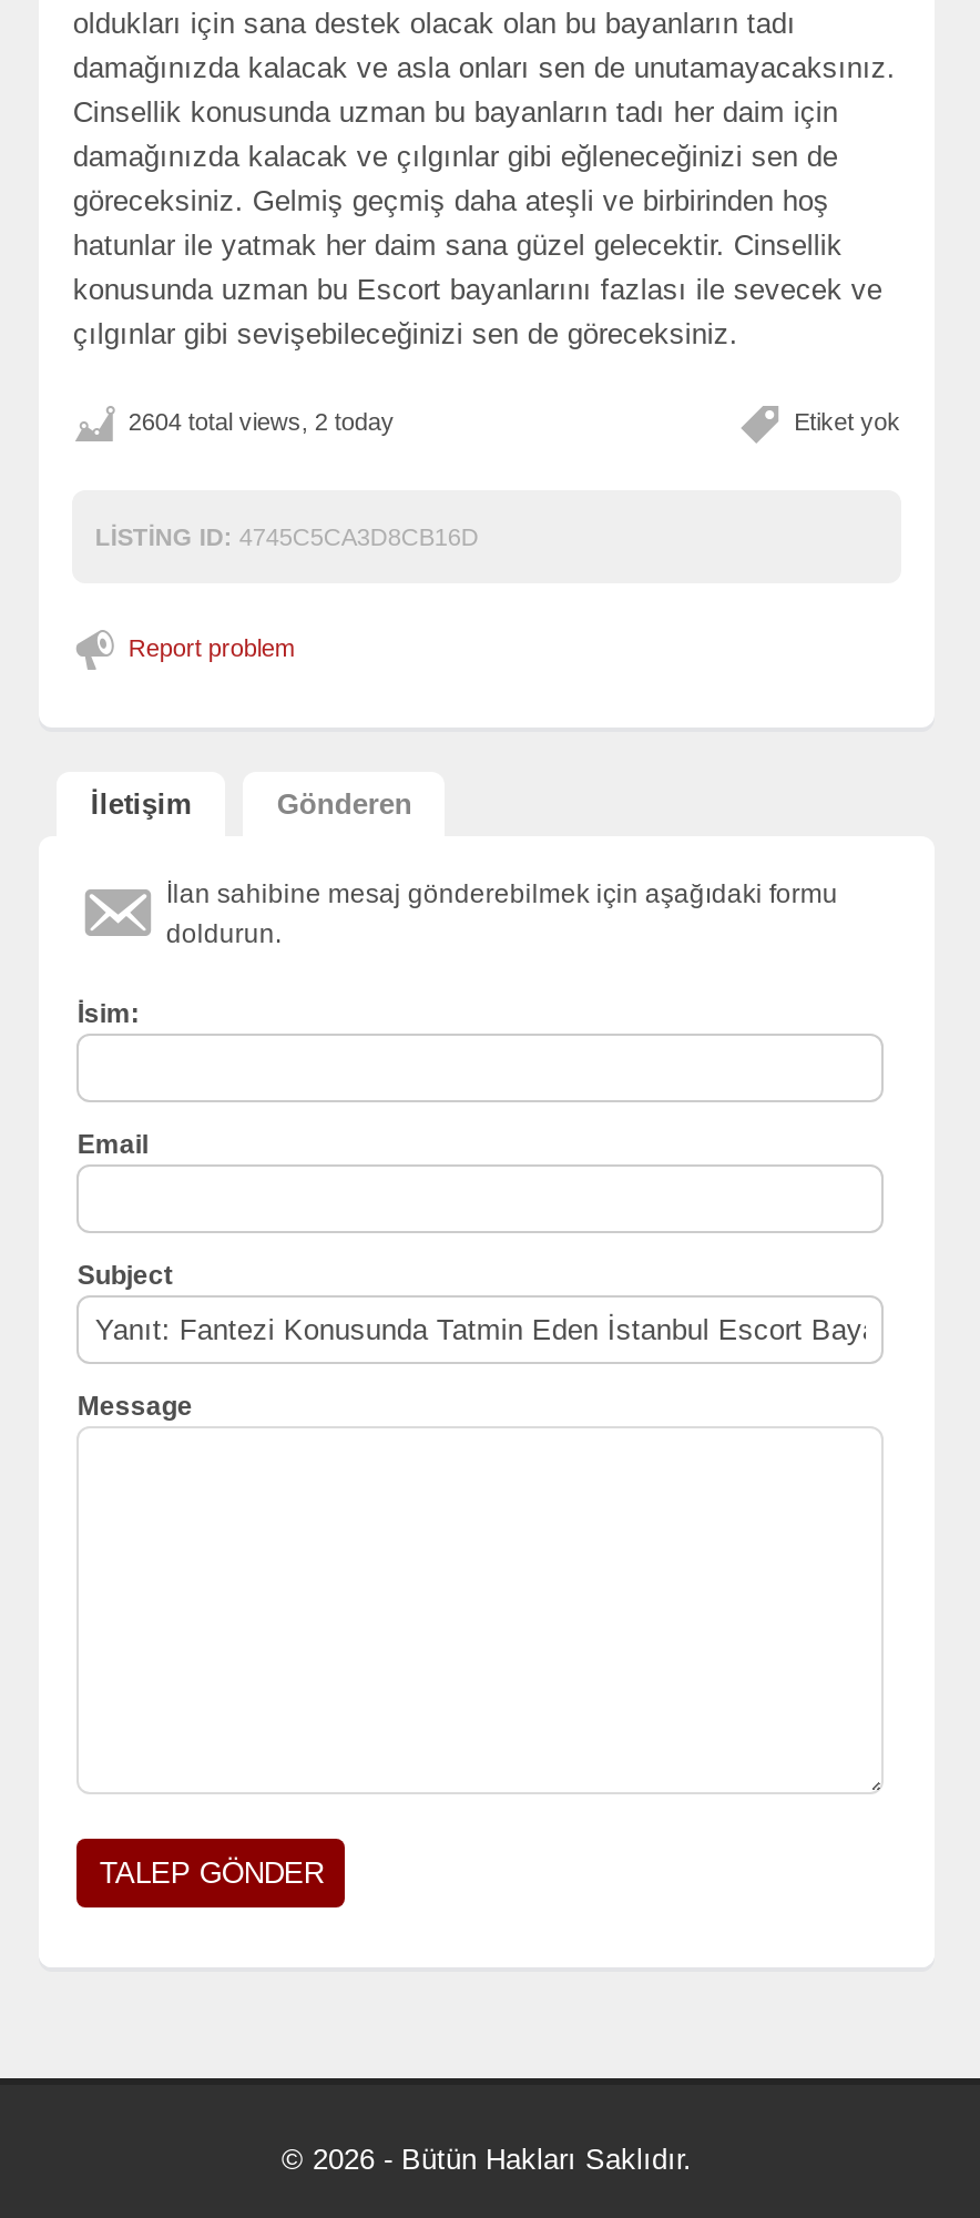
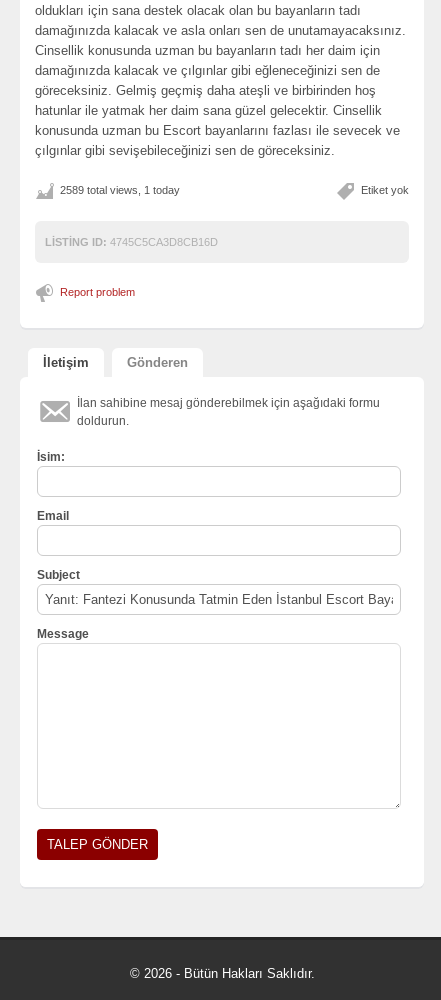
- 2604 total views, 2 today
+ 2589 total views, 1 today
